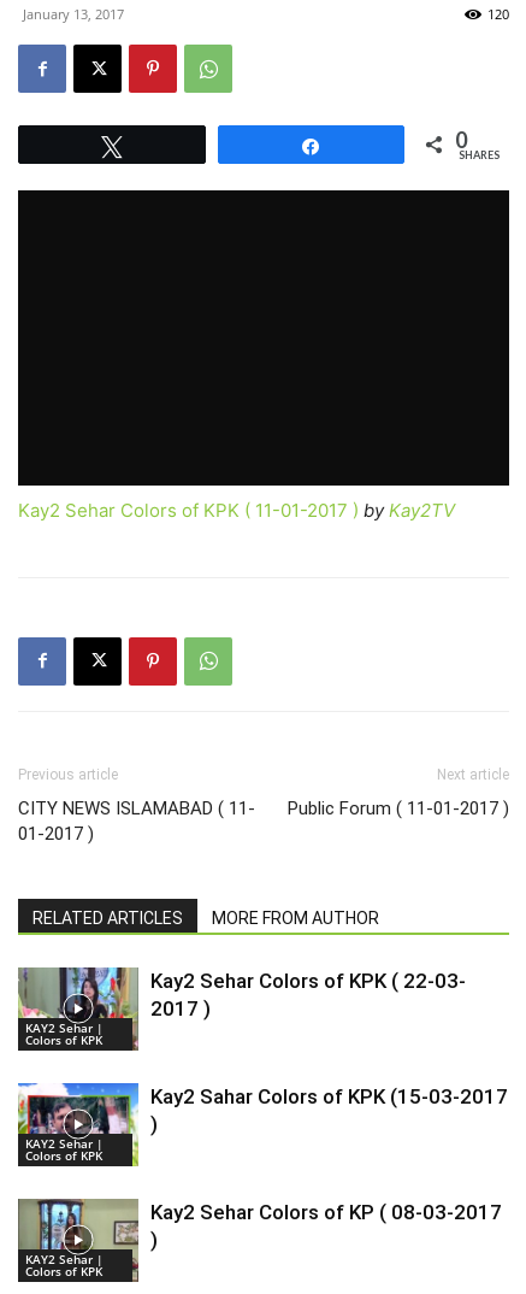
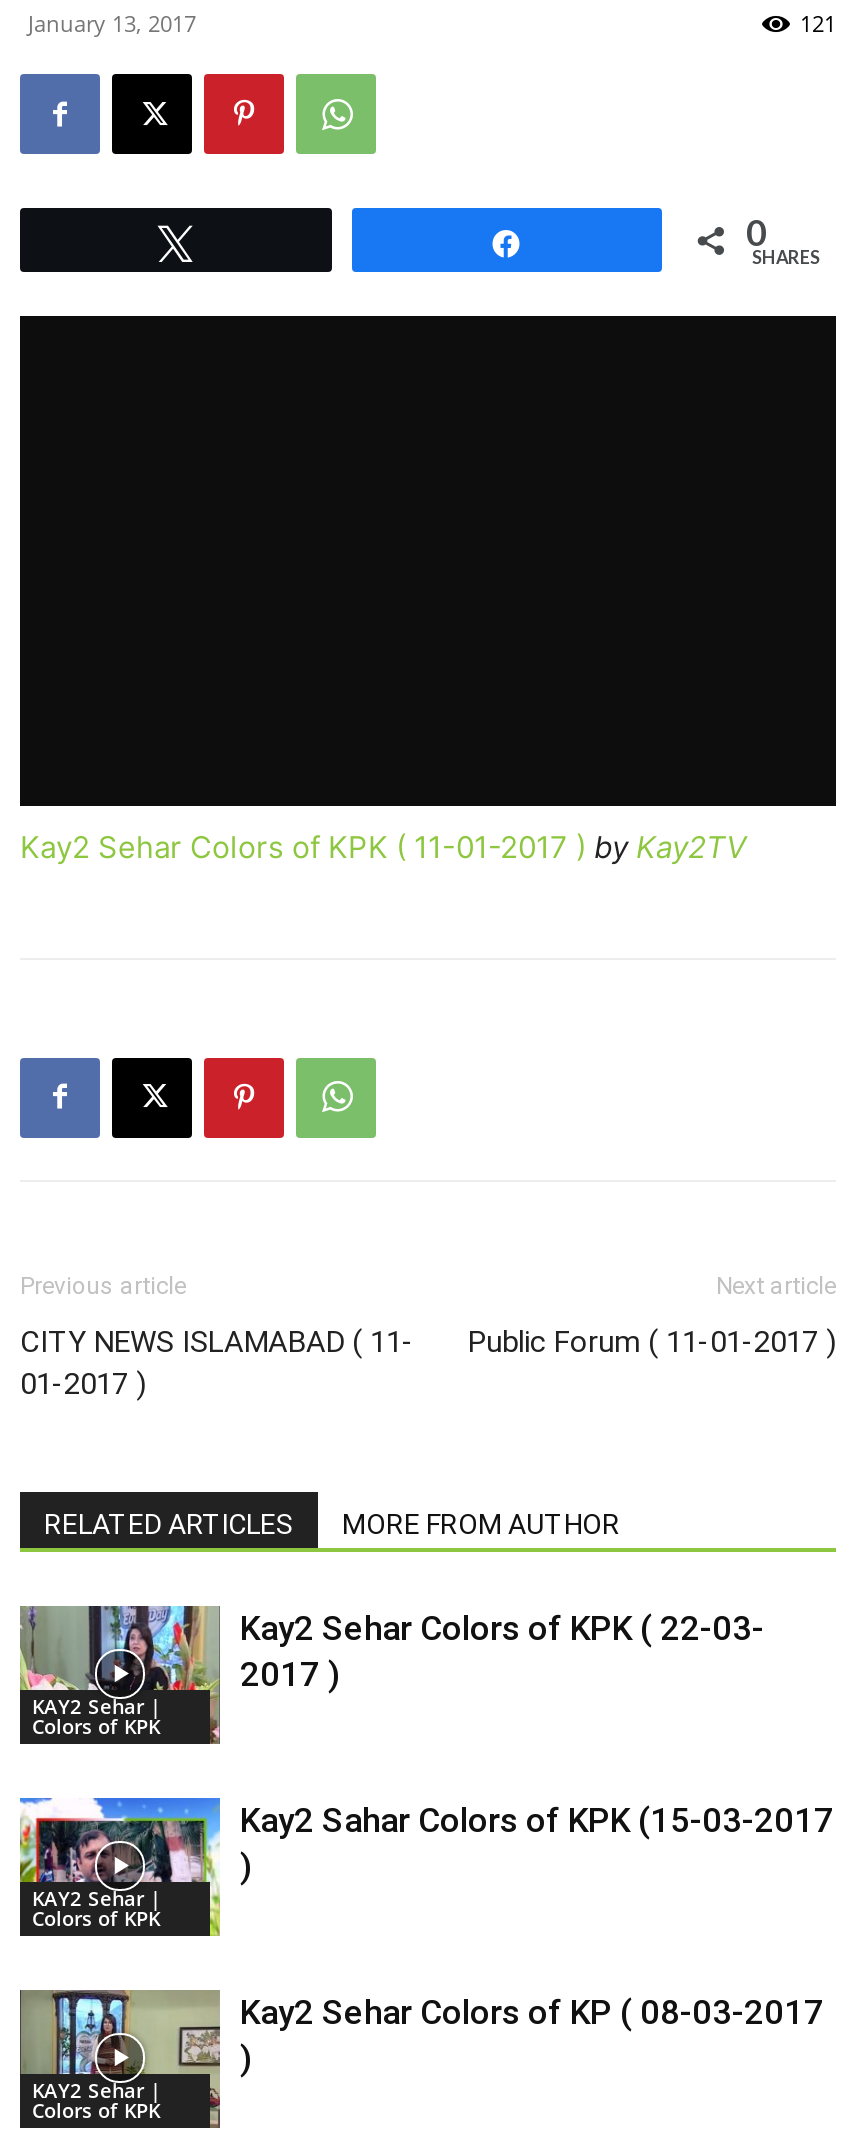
- 120
+ 121
